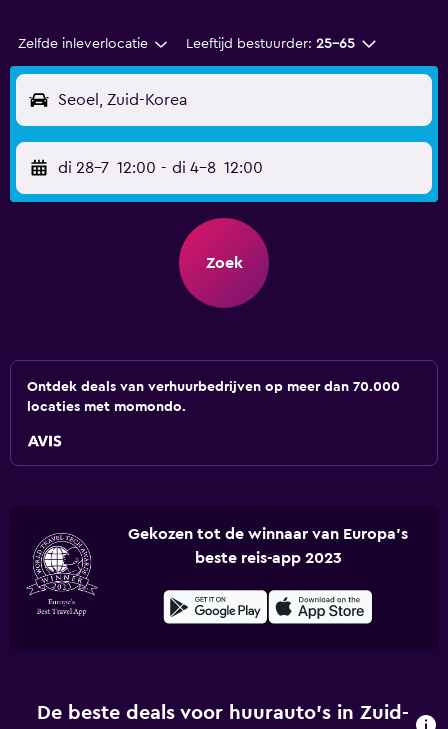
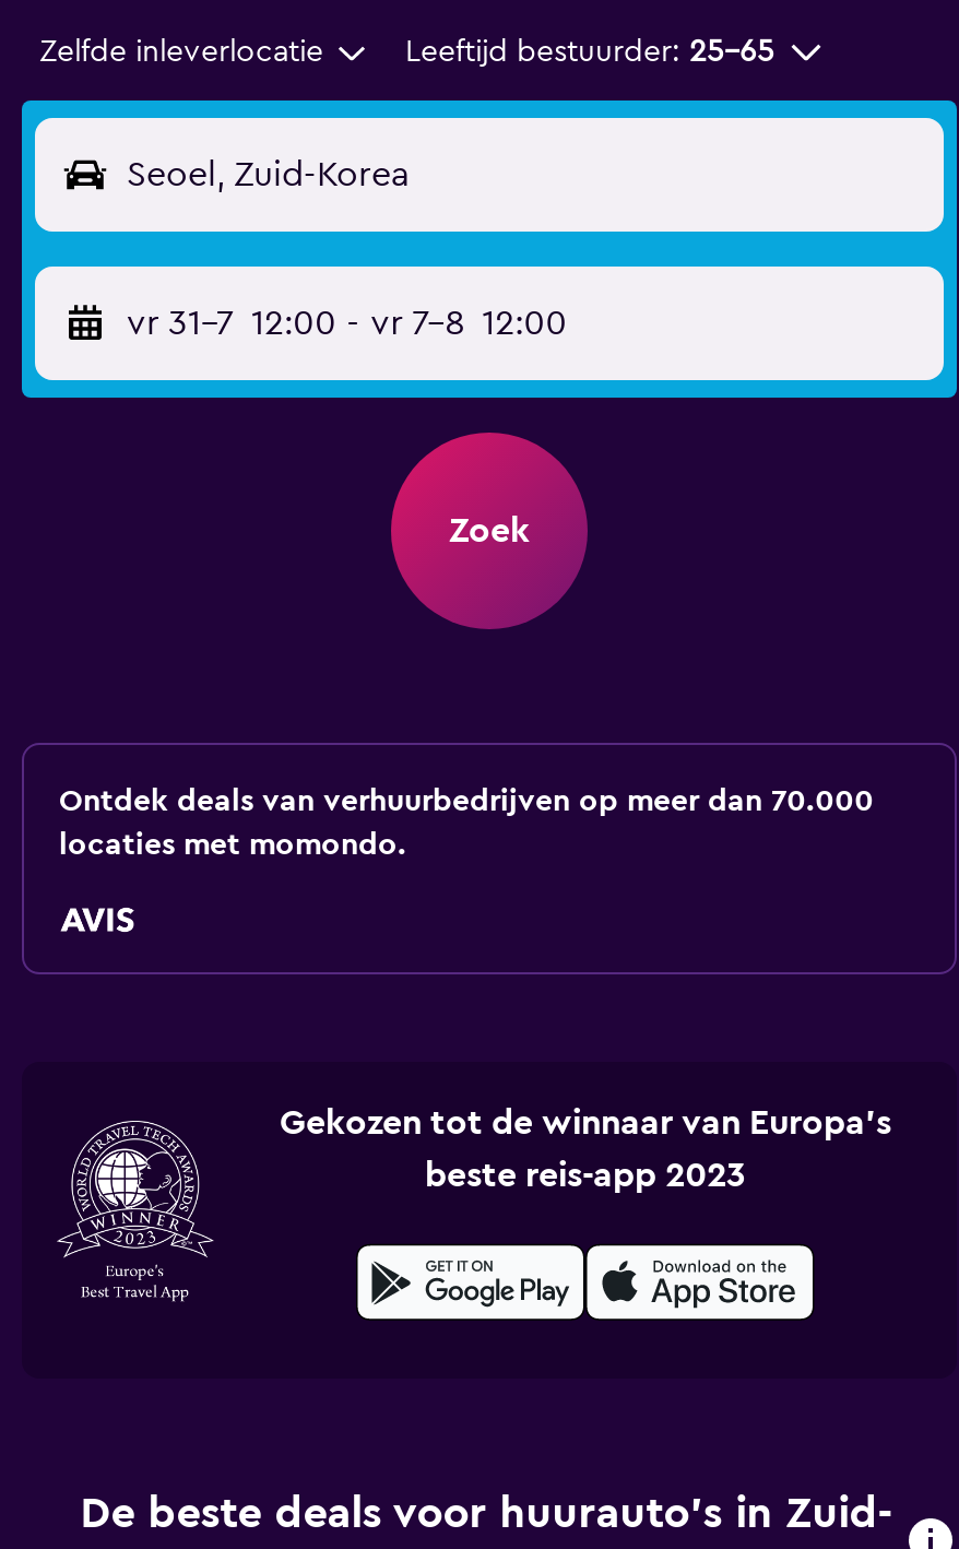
- di 28-7 12:00 - di 4-8 12:00
+ vr 31-7 12:00 - vr 7-8 12:00
